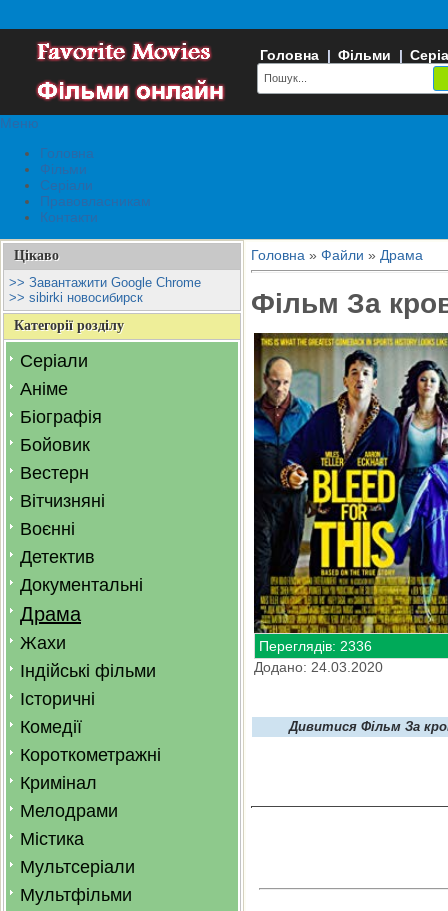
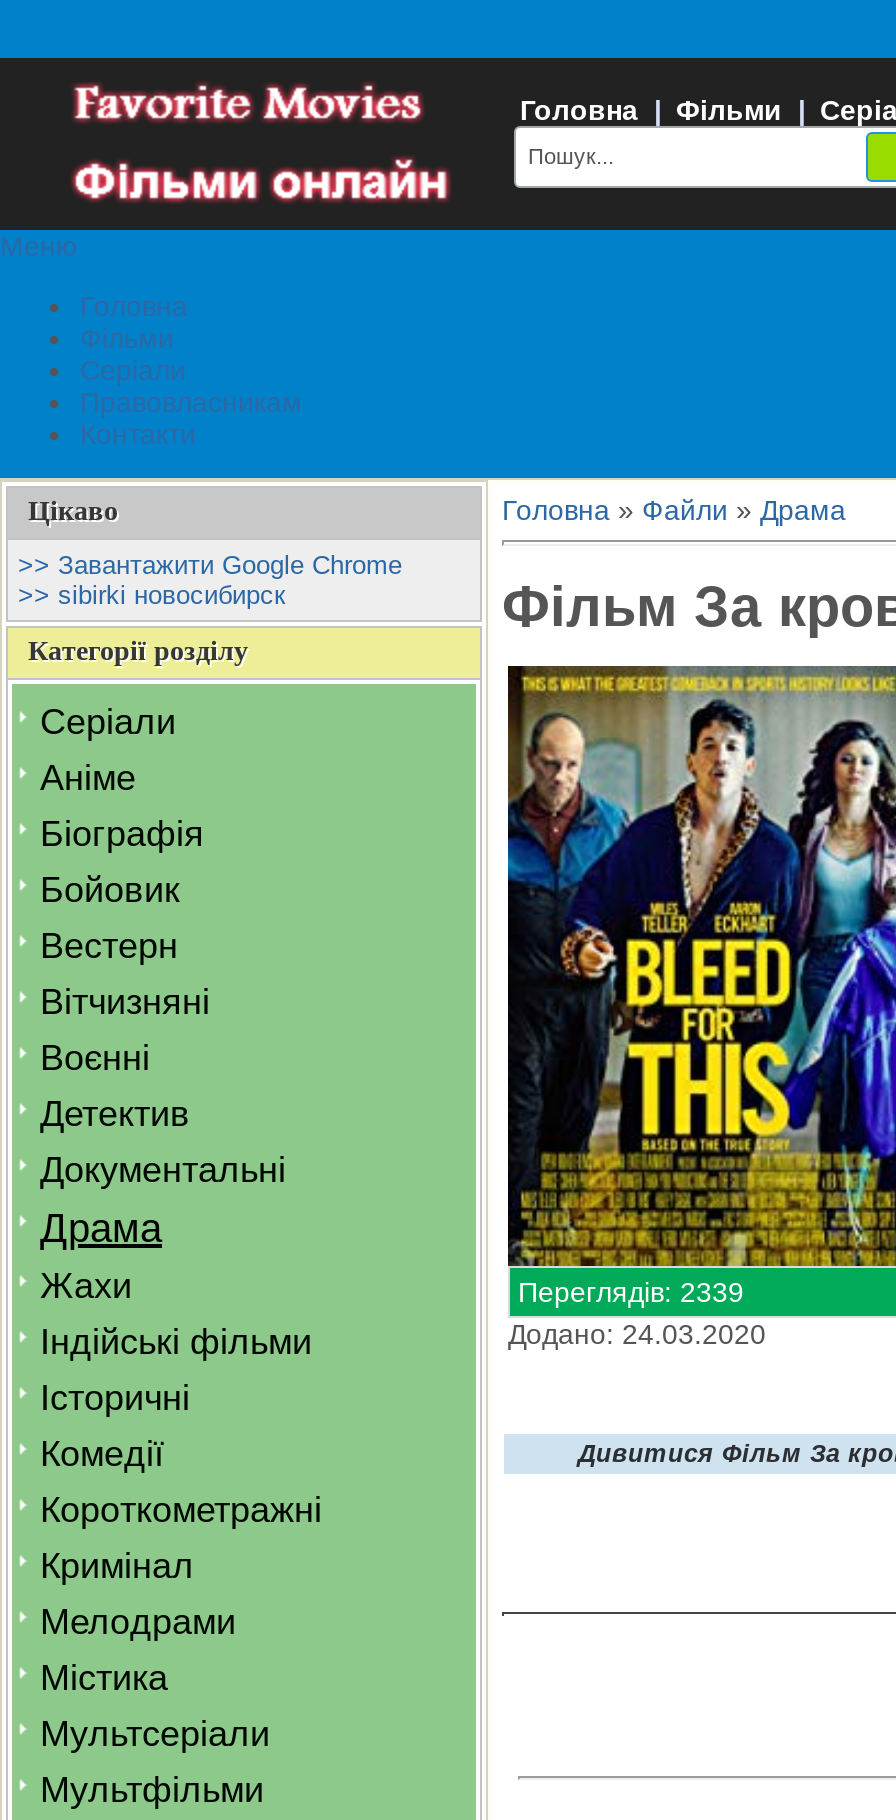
- Переглядів: 2336
+ Переглядів: 2339
